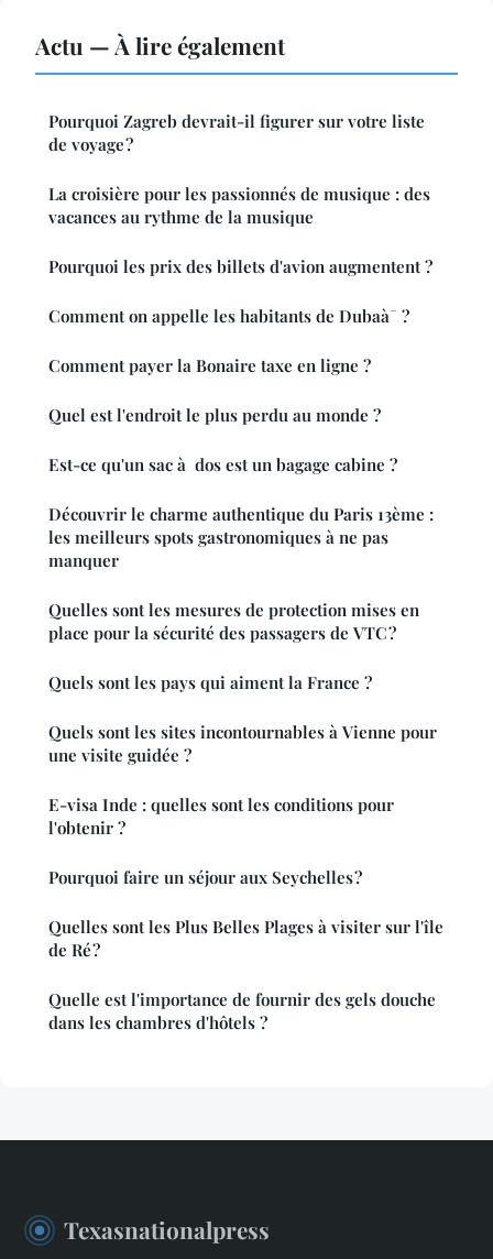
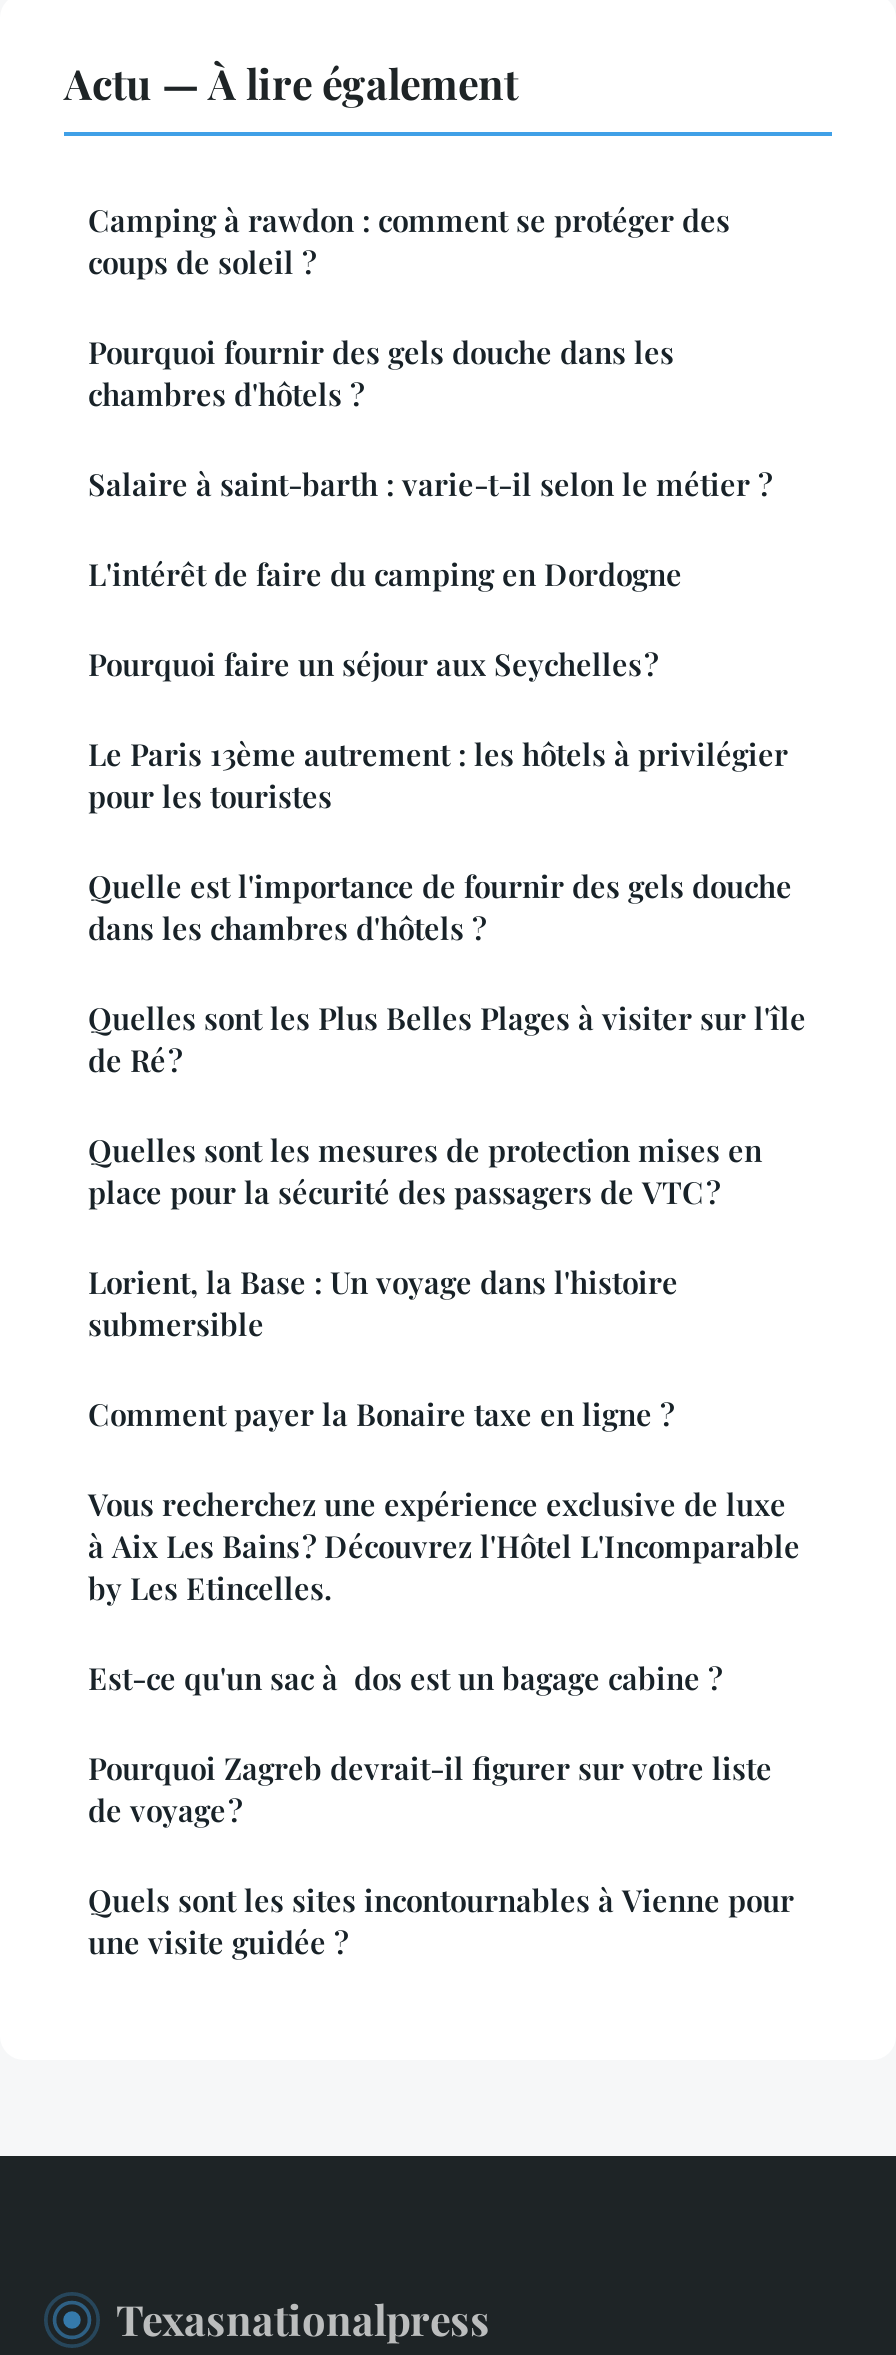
+ Camping à rawdon : comment se protéger des
+ coups de soleil ?
+ Pourquoi fournir des gels douche dans les
+ chambres d'hôtels ?
+ Salaire à saint-barth : varie-t-il selon le métier ?
+ L'intérêt de faire du camping en Dordogne
+ Le Paris 13ème autrement : les hôtels à privilégier
+ pour les touristes
+ Lorient, la Base : Un voyage dans l'histoire
+ submersible
+ Vous recherchez une expérience exclusive de luxe
+ à Aix Les Bains ? Découvrez l'Hôtel L'Incomparable
+ by Les Etincelles.

moved down: Pourquoi Zagreb devrait-il figurer sur votre liste | de voyage ?

- La croisière pour les passionnés de musique : des
- vacances au rythme de la musique
- Pourquoi les prix des billets d'avion augmentent ?
- Comment on appelle les habitants de Dubaà¯ ?
- Quel est l'endroit le plus perdu au monde ?
- Découvrir le charme authentique du Paris 13ème :
- les meilleurs spots gastronomiques à ne pas
- manquer
- Quels sont les pays qui aiment la France ?

moved up: Comment payer la Bonaire taxe en ligne ?

moved up: Est-ce qu'un sac à dos est un bagage cabine ?

moved up: Quelles sont les mesures de protection mises en | place pour la sécurité des passagers de VTC ?

moved down: Quels sont les sites incontournables à Vienne pour | une visite guidée ?

- E-visa Inde : quelles sont les conditions pour
- l'obtenir ?

moved up: Pourquoi faire un séjour aux Seychelles ? | Quelles sont les Plus Belles Plages à visiter sur l'île | de Ré ? | Quelle est l'importance de fournir des gels douche | dans les chambres d'hôtels ?
